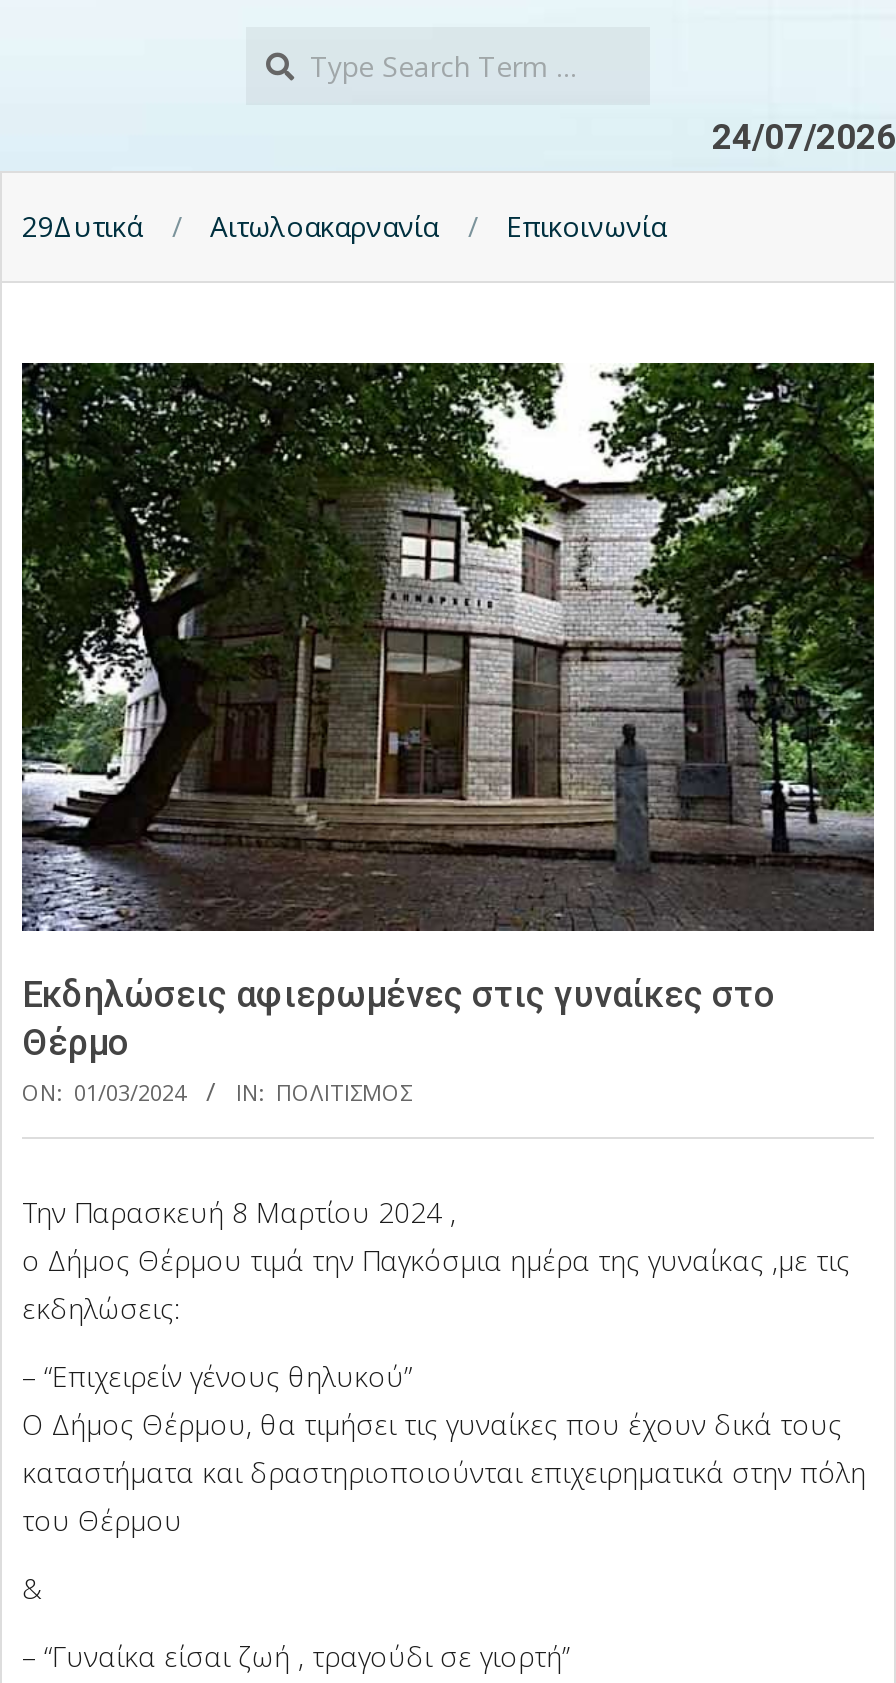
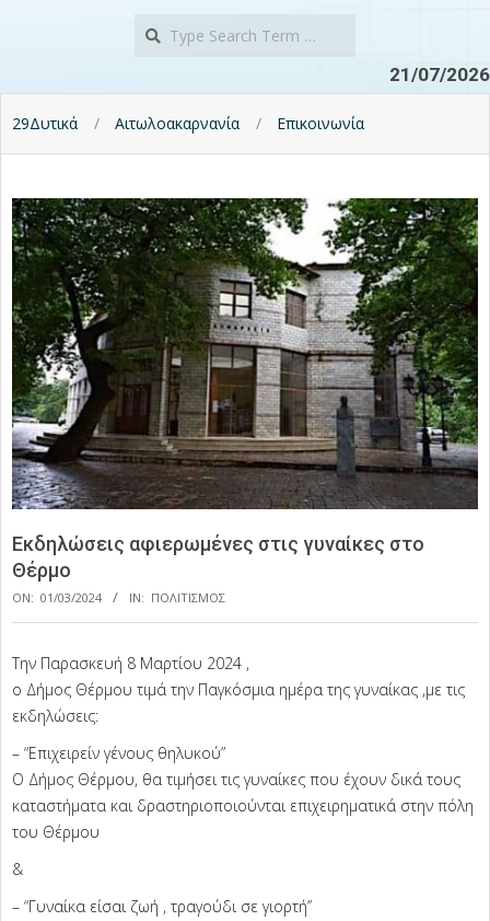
- 24/07/2026
+ 21/07/2026
